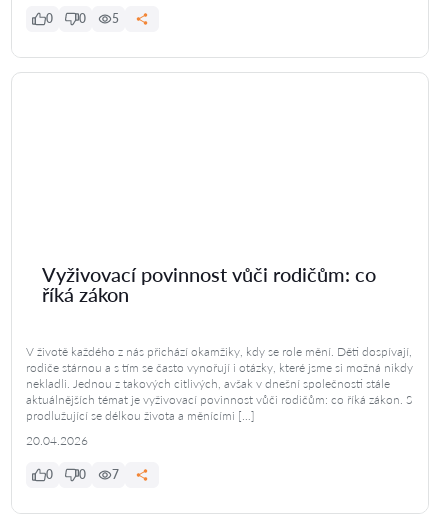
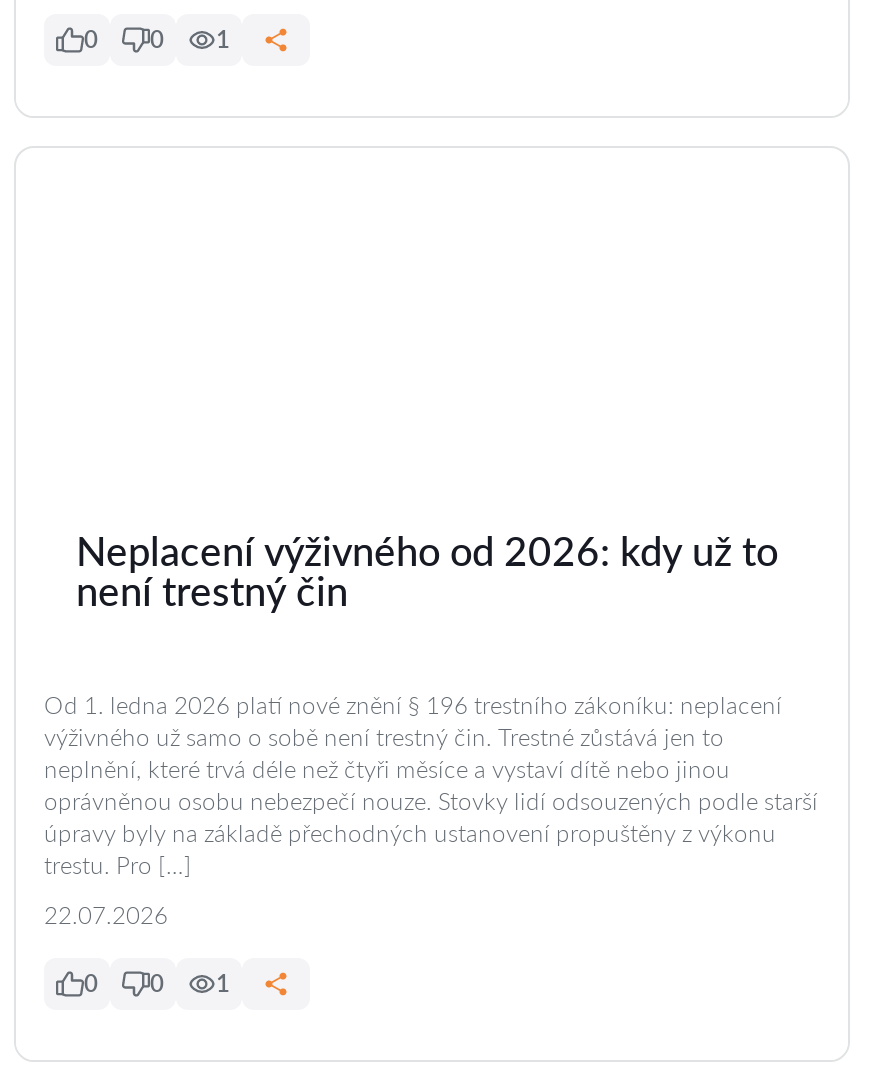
- 5
+ 1

- Vyživovací povinnost vůči rodičům: co
- říká zákon
+ Neplacení výživného od 2026: kdy už to
+ není trestný čin

- V životě každého z nás přichází okamžiky, kdy se role mění. Děti dospívají,
- rodiče stárnou a s tím se často vynořují i otázky, které jsme si možná nikdy
- nekladli. Jednou z takových citlivých, avšak v dnešní společnosti stále
- aktuálnějších témat je vyživovací povinnost vůči rodičům: co říká zákon. S
- prodlužující se délkou života a měnícími […]
+ Od 1. ledna 2026 platí nové znění § 196 trestního zákoníku: neplacení
+ výživného už samo o sobě není trestný čin. Trestné zůstává jen to
+ neplnění, které trvá déle než čtyři měsíce a vystaví dítě nebo jinou
+ oprávněnou osobu nebezpečí nouze. Stovky lidí odsouzených podle starší
+ úpravy byly na základě přechodných ustanovení propuštěny z výkonu
+ trestu. Pro […]

- 20.04.2026
+ 22.07.2026

- 7
+ 1
